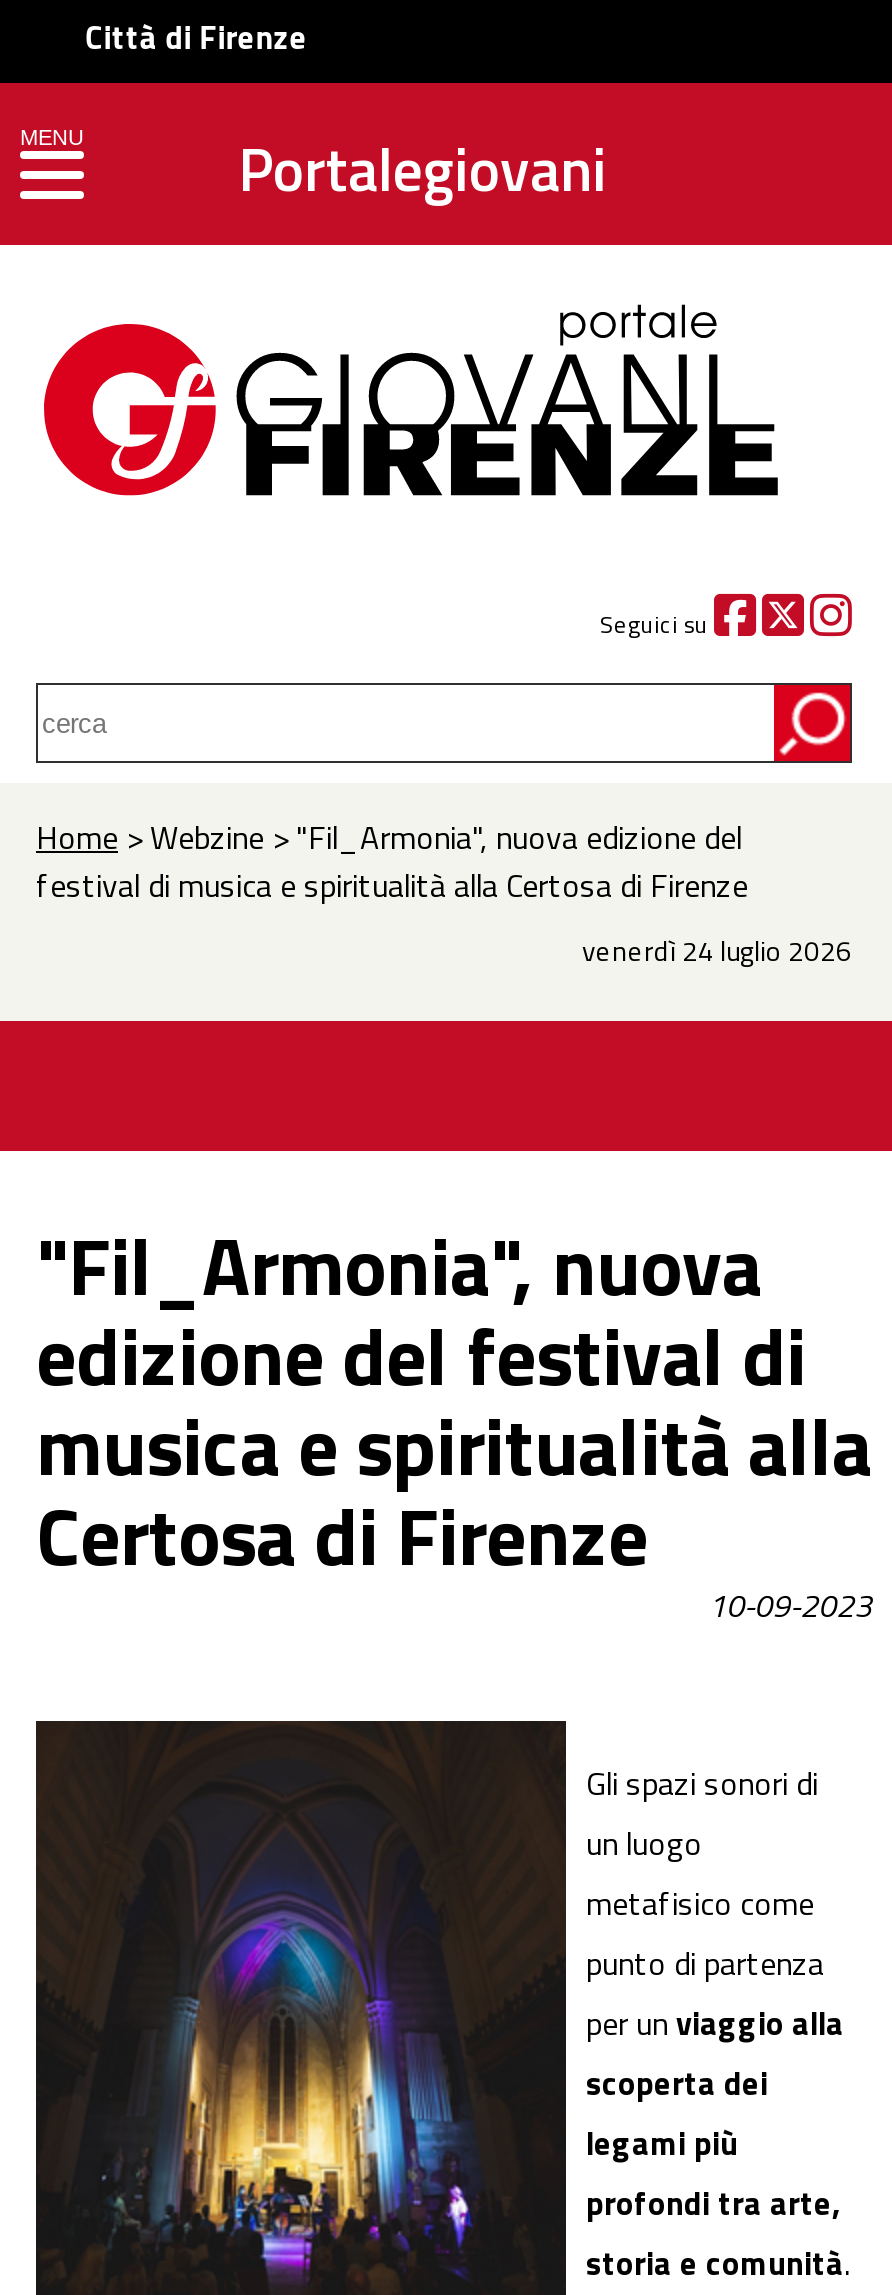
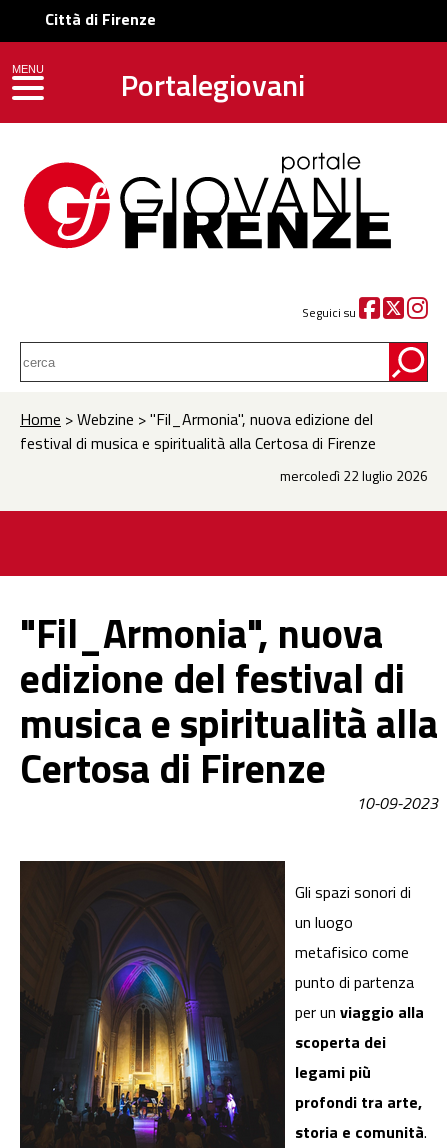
- venerdì 24 luglio 2026
+ mercoledì 22 luglio 2026
